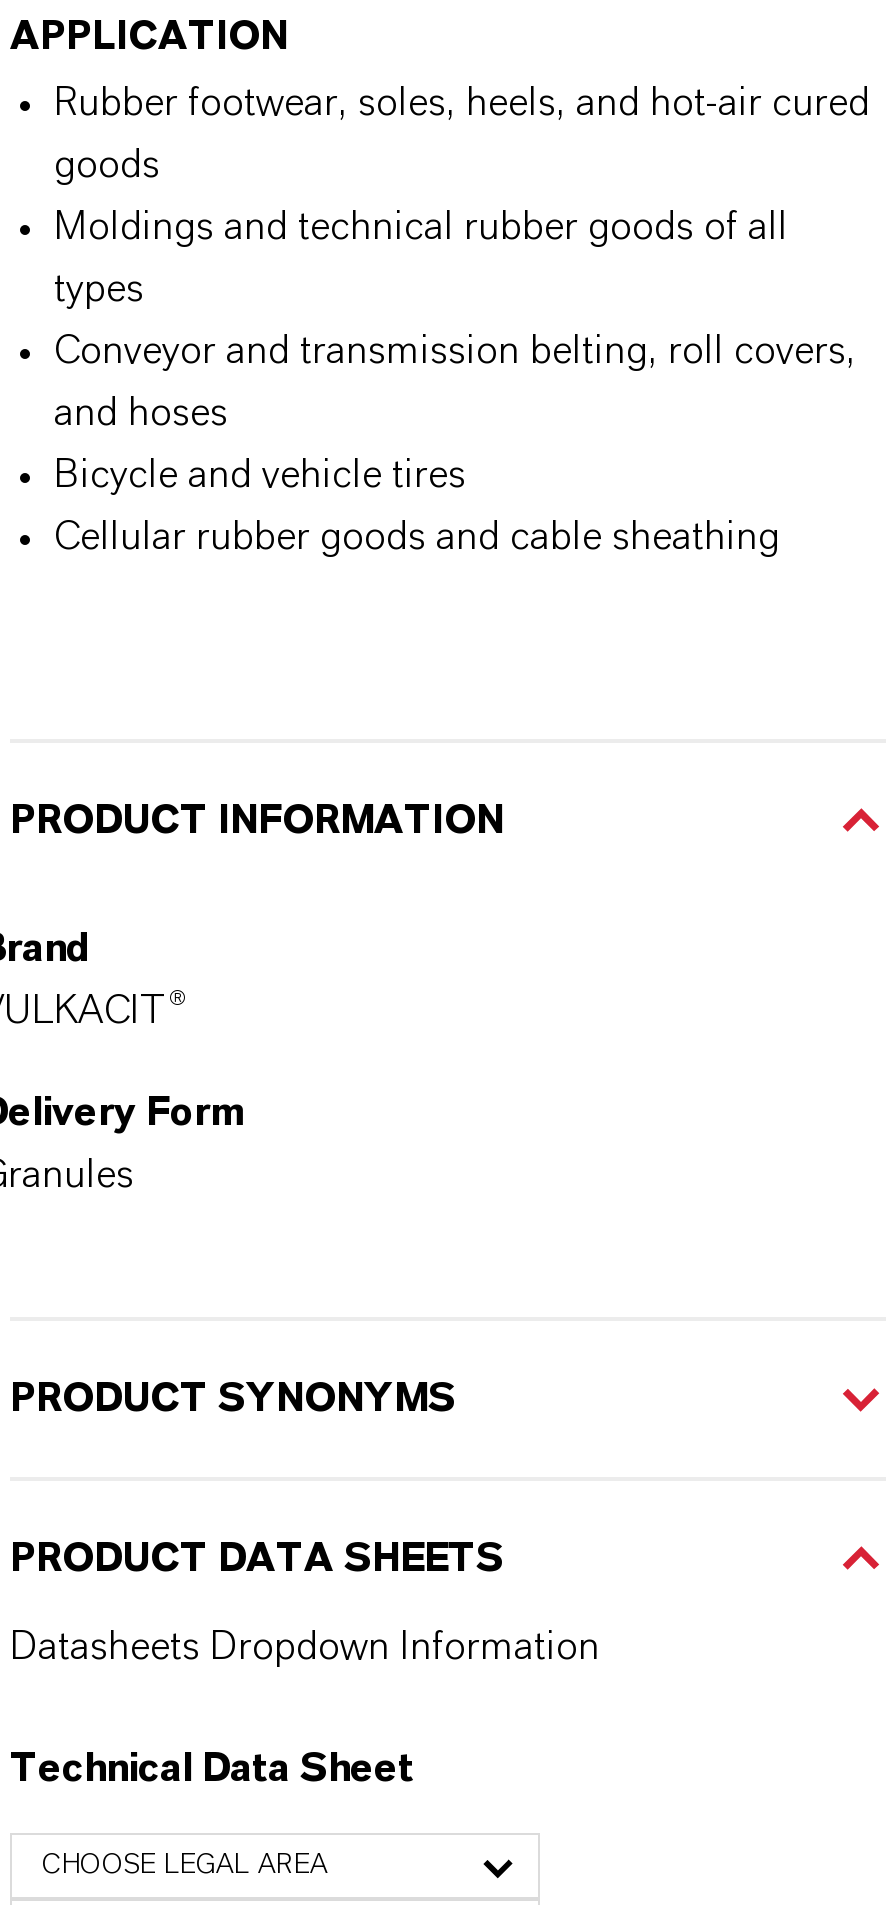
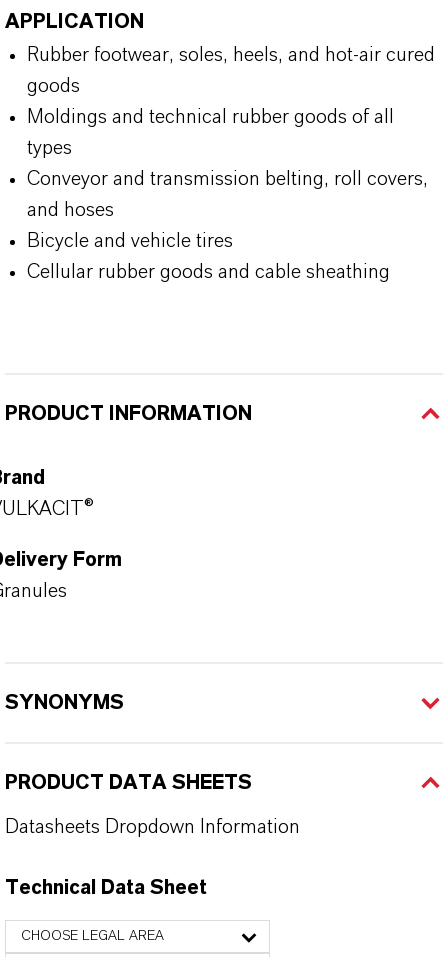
- PRODUCT SYNONYMS
+ SYNONYMS
